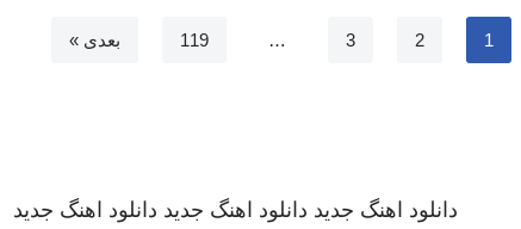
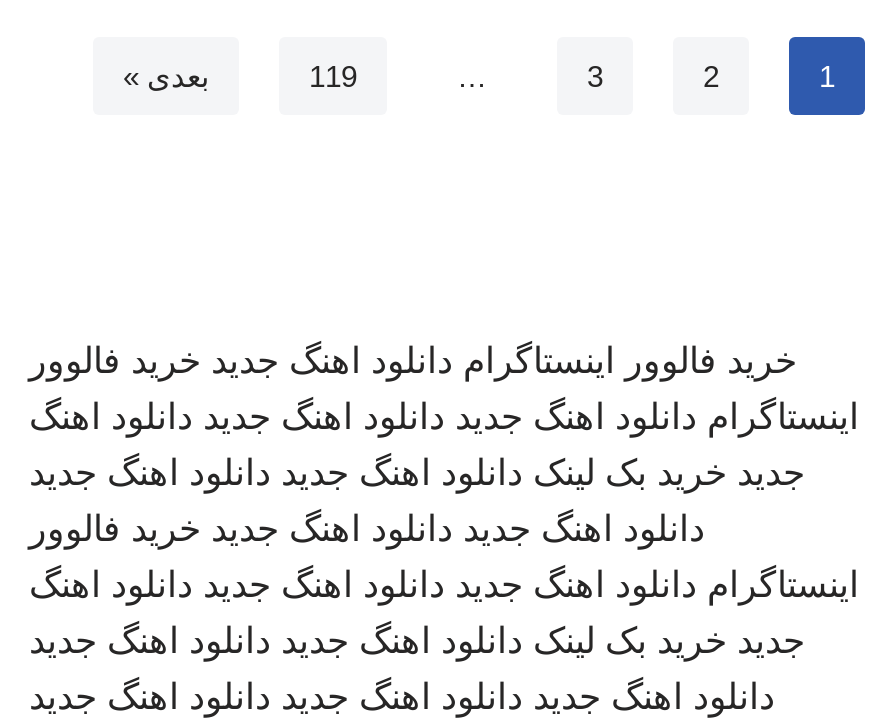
+ خرید فالوور اینستاگرام دانلود اهنگ جدید خرید فالوور
+ اینستاگرام دانلود اهنگ جدید دانلود اهنگ جدید دانلود اهنگ
+ جدید خرید بک لینک دانلود اهنگ جدید دانلود اهنگ جدید
+ دانلود اهنگ جدید دانلود اهنگ جدید خرید فالوور
+ اینستاگرام دانلود اهنگ جدید دانلود اهنگ جدید دانلود اهنگ
+ جدید خرید بک لینک دانلود اهنگ جدید دانلود اهنگ جدید
